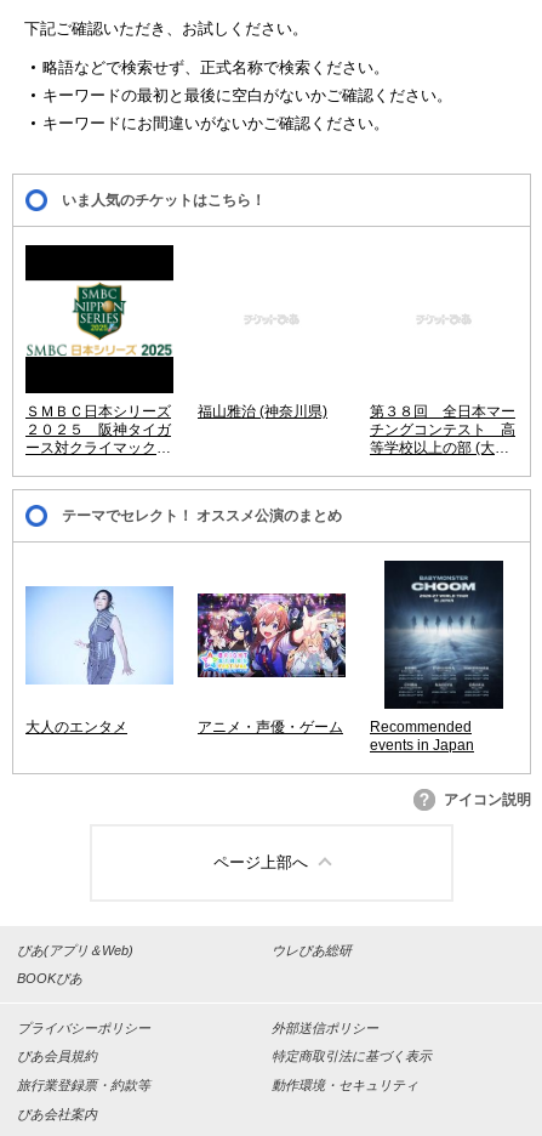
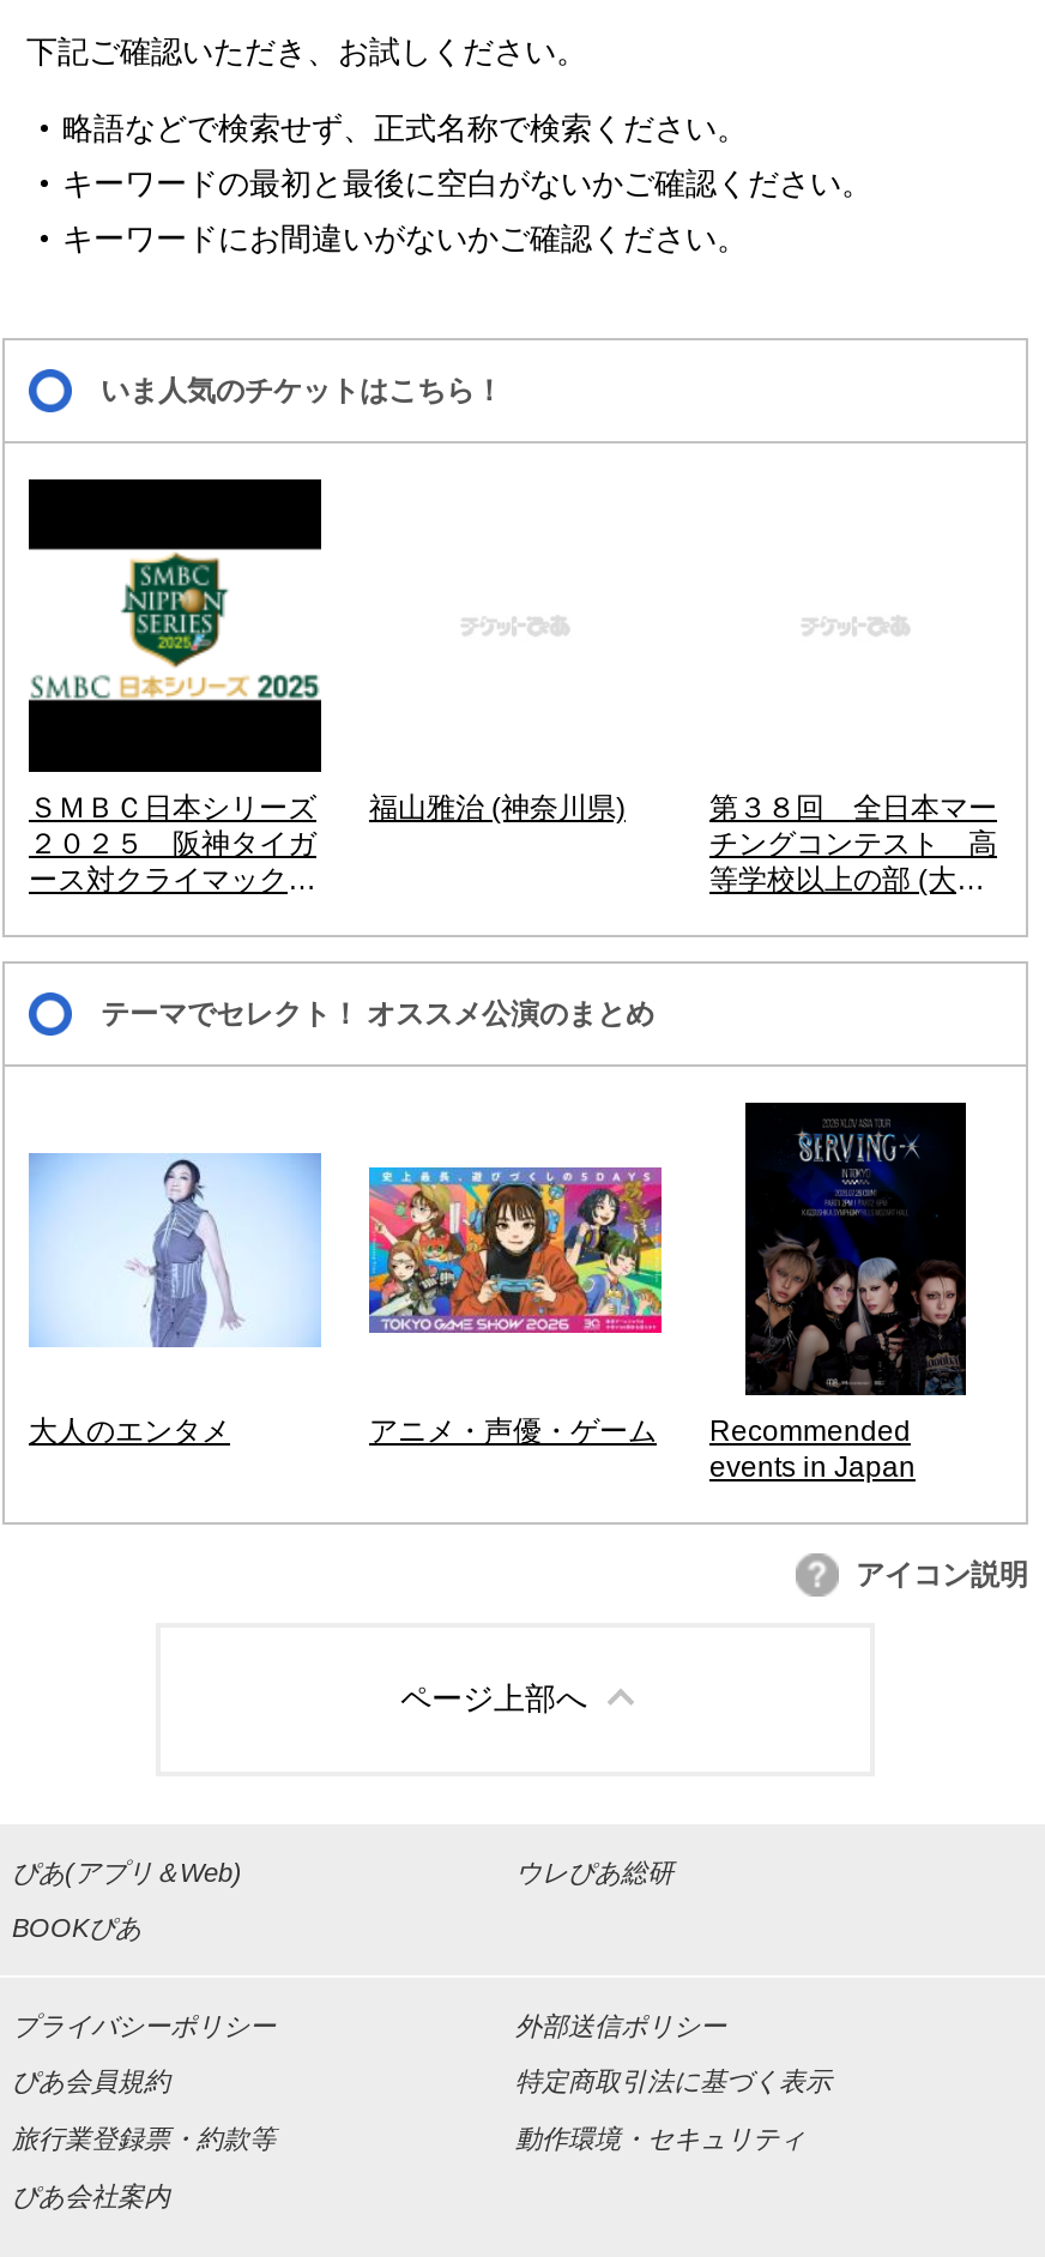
- [image]
+ [image]

- [image]
+ [image]
